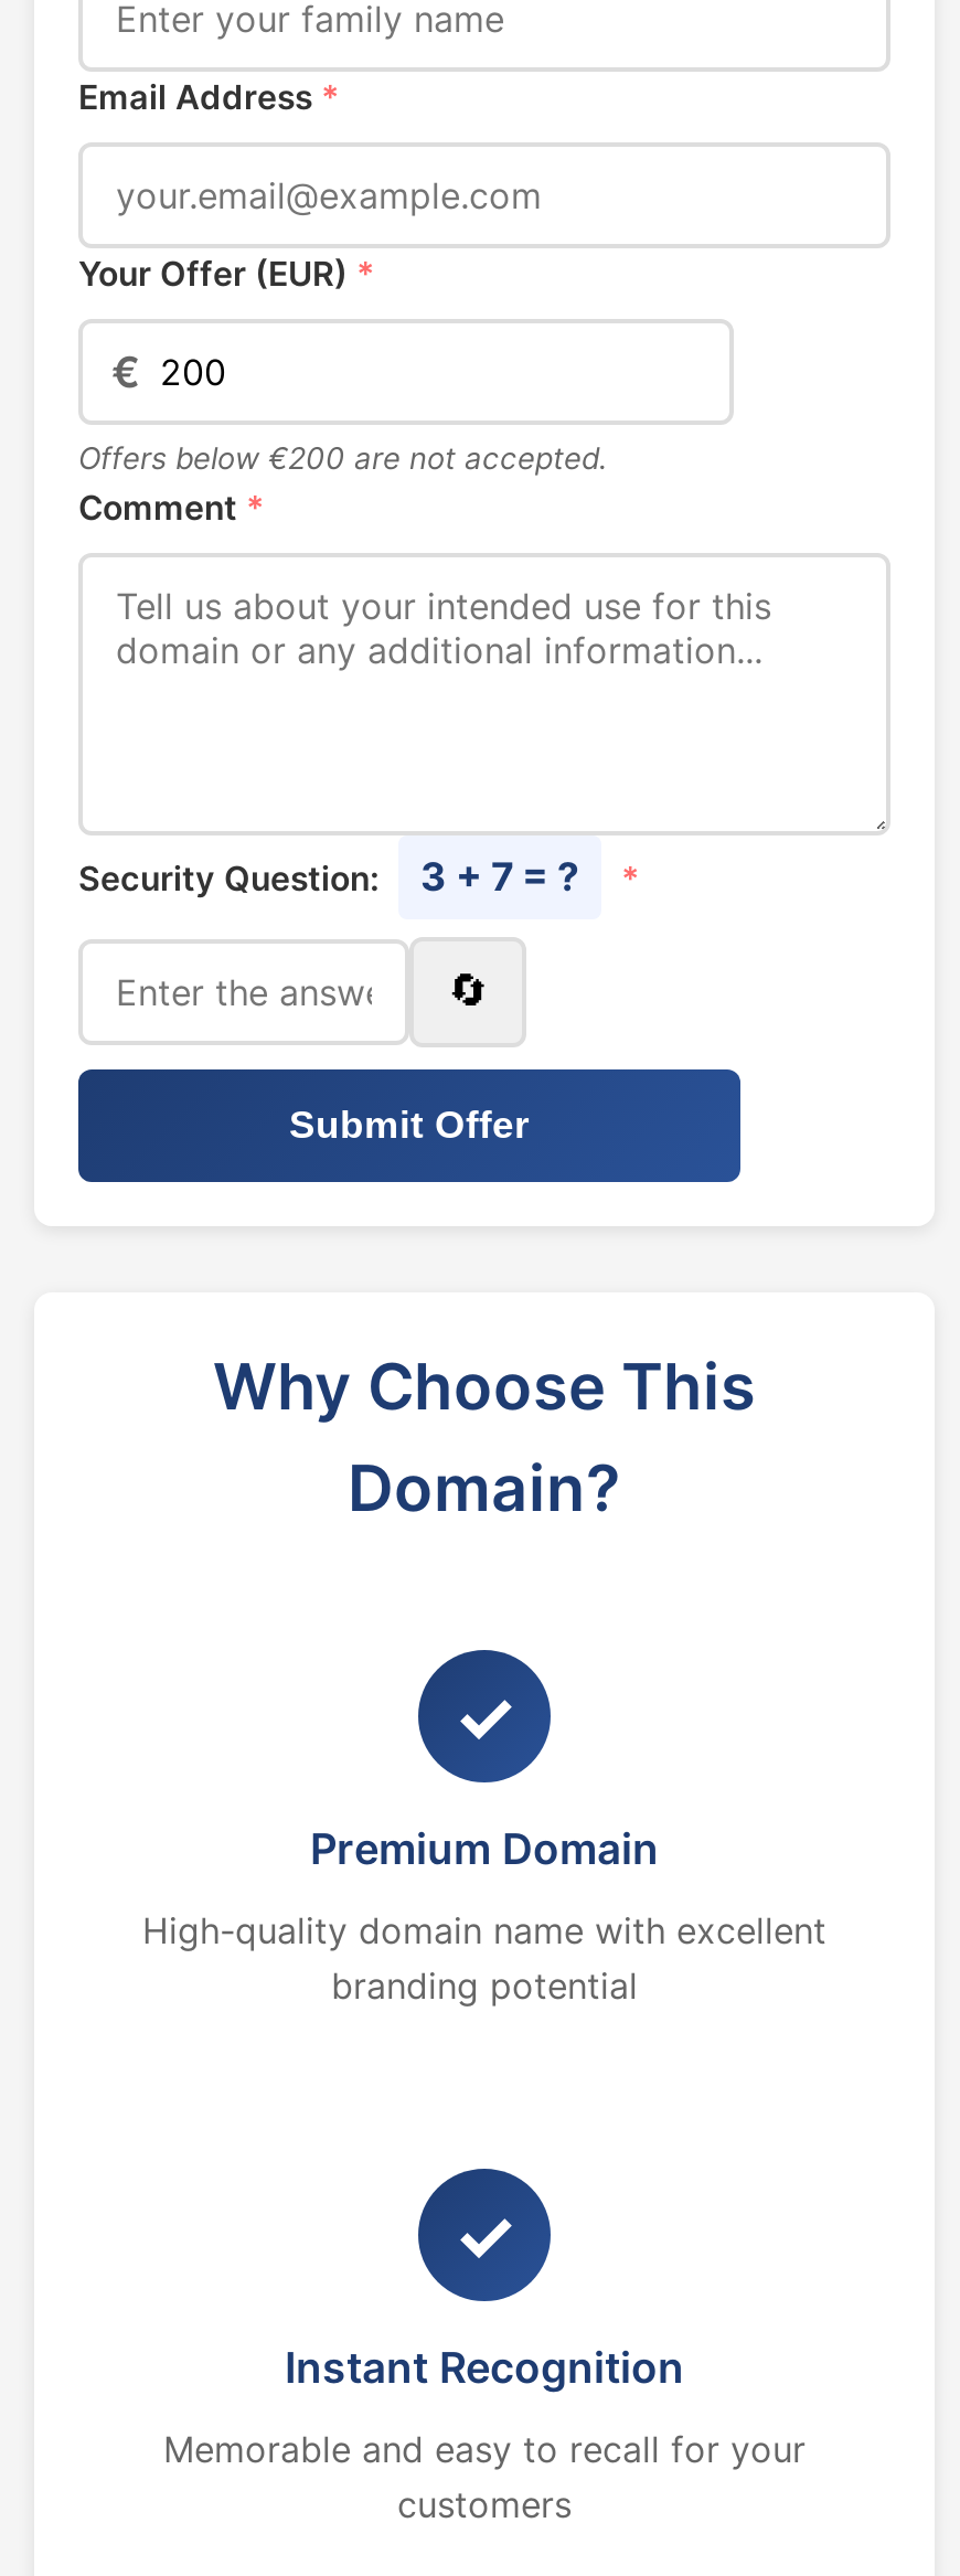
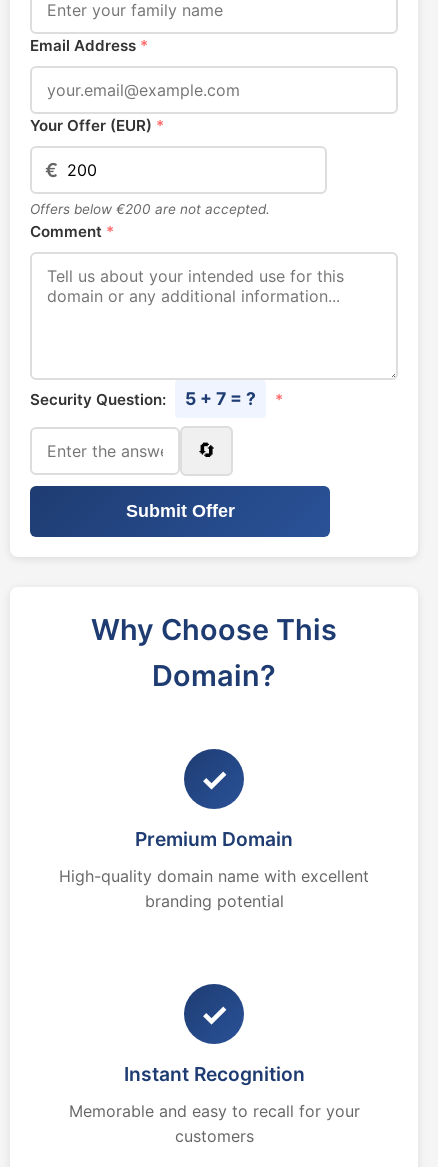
- 3 + 7 = ?
+ 5 + 7 = ?
